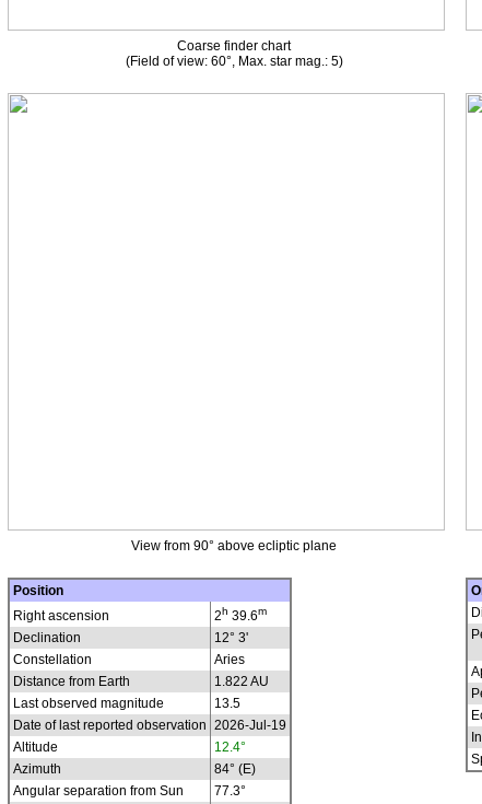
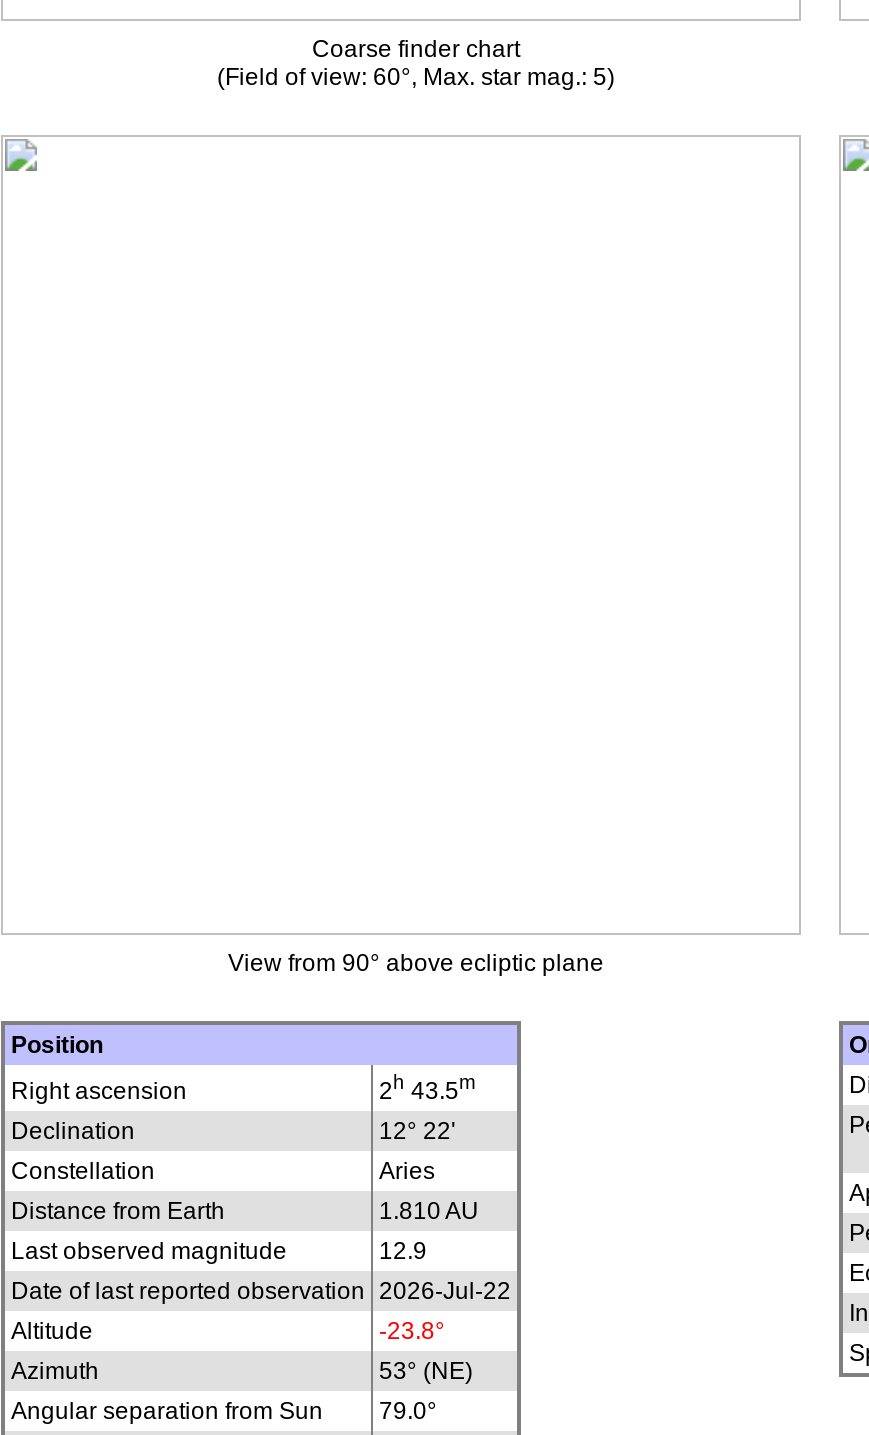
- 2h 39.6m
+ 2h 43.5m

- 12° 3'
+ 12° 22'

- 1.822 AU
+ 1.810 AU

- 13.5
+ 12.9

- Date of last reported observation 2026-Jul-19
+ Date of last reported observation 2026-Jul-22

- 12.4°
+ -23.8°

- 84° (E)
+ 53° (NE)

- Angular separation from Sun 77.3°
+ Angular separation from Sun 79.0°
